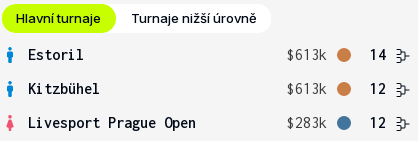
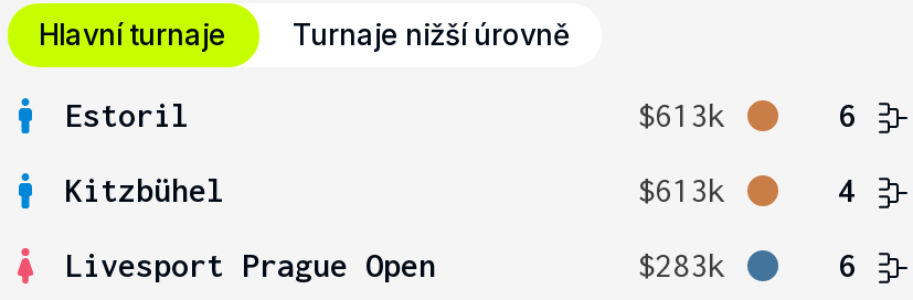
- 14
+ 6

- 12
+ 4

- 12
+ 6
